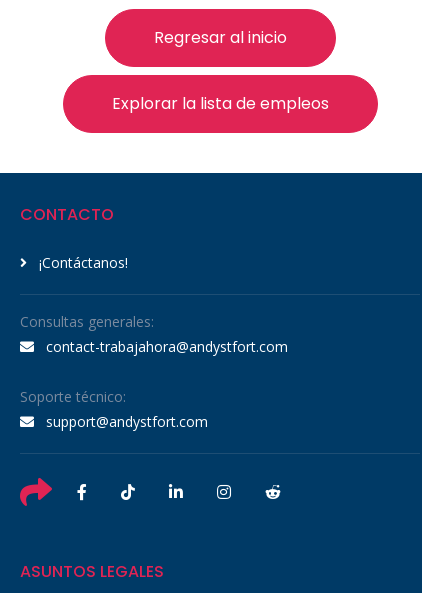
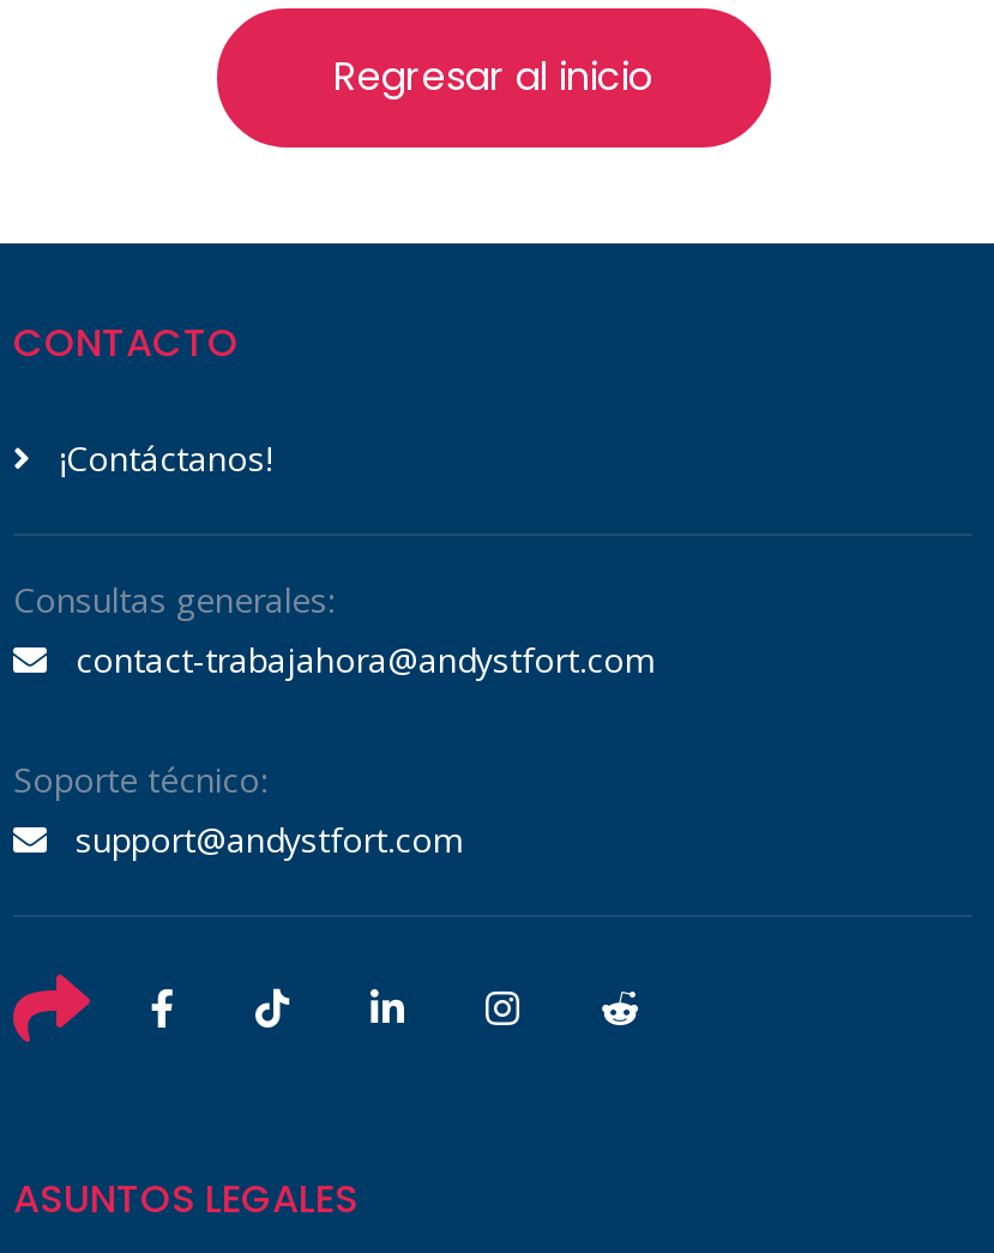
- [image]
- Explorar la lista de empleos

- [image]
